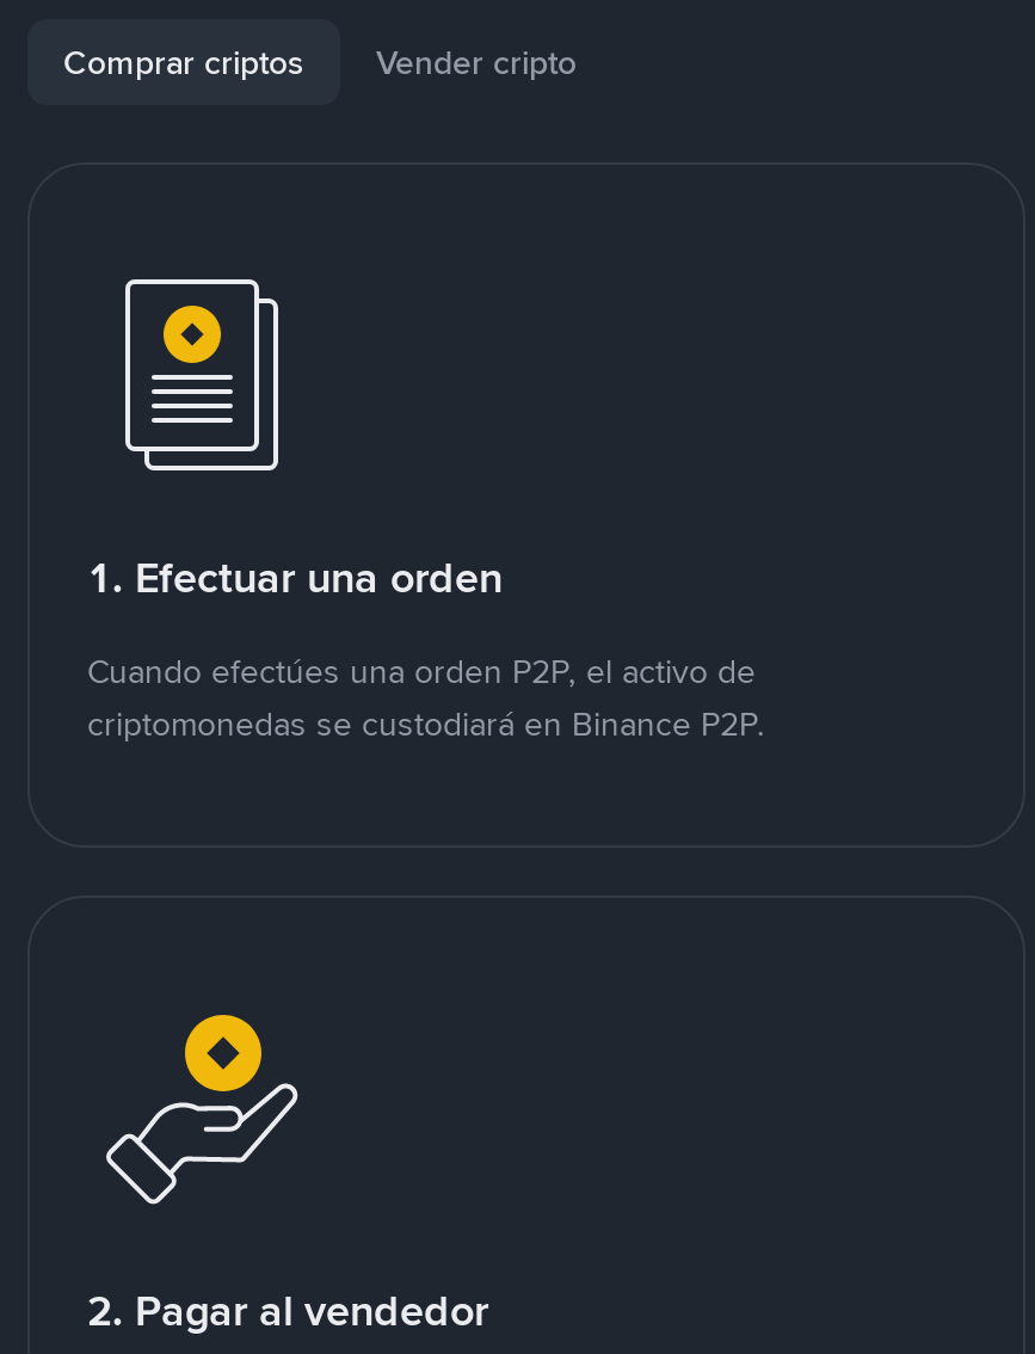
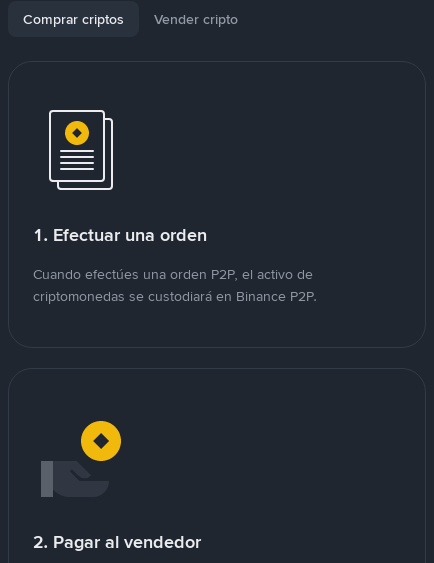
- [image]
+ [image]
